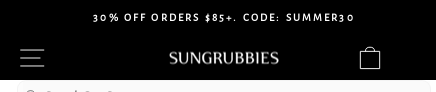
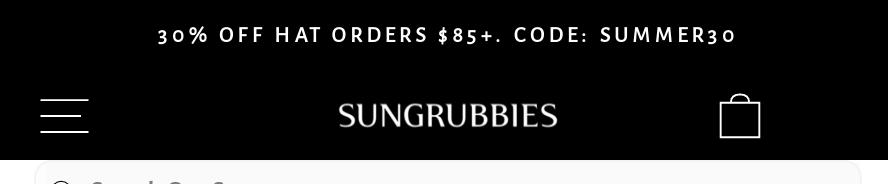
- 30% OFF ORDERS $85+. CODE: SUMMER30
+ 30% OFF HAT ORDERS $85+. CODE: SUMMER30
